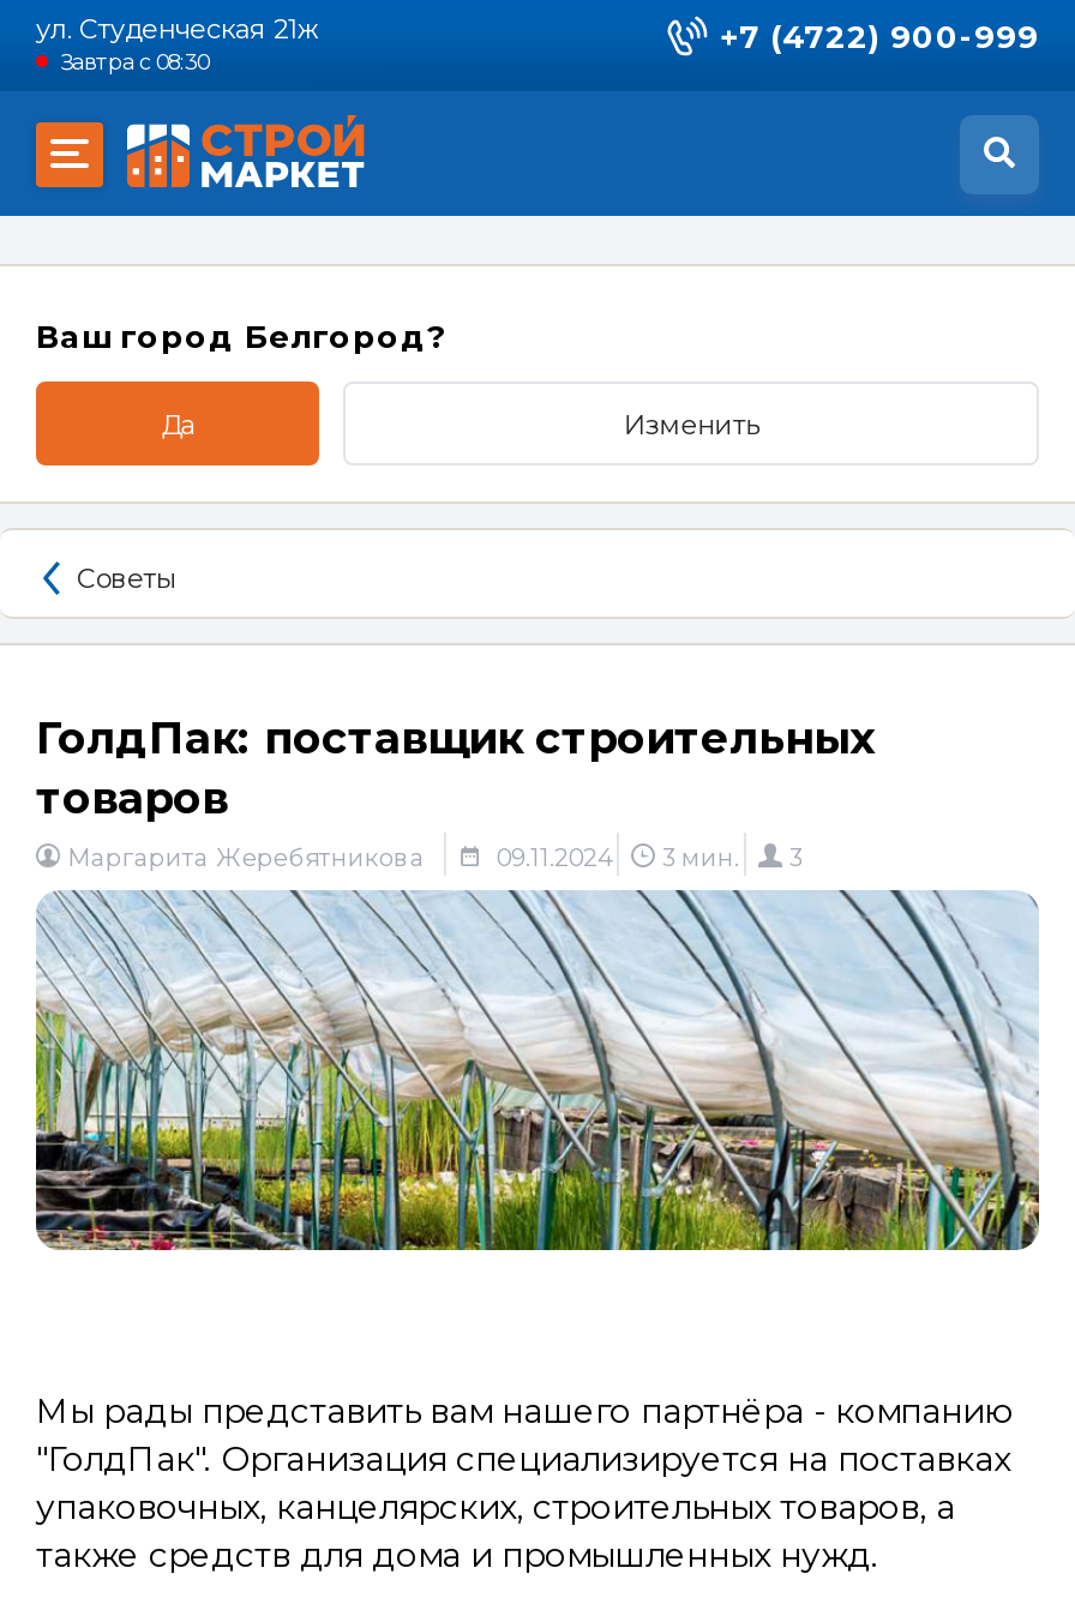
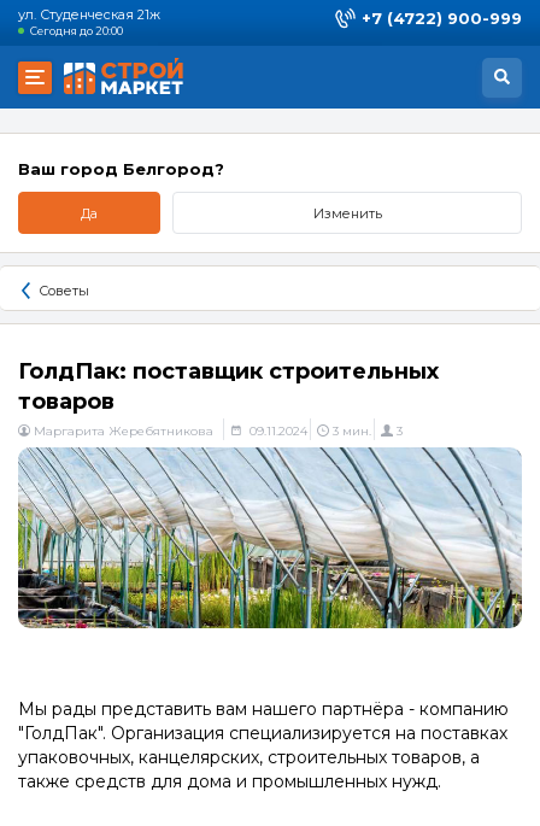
- Завтра с 08:30
+ Сегодня до 20:00
